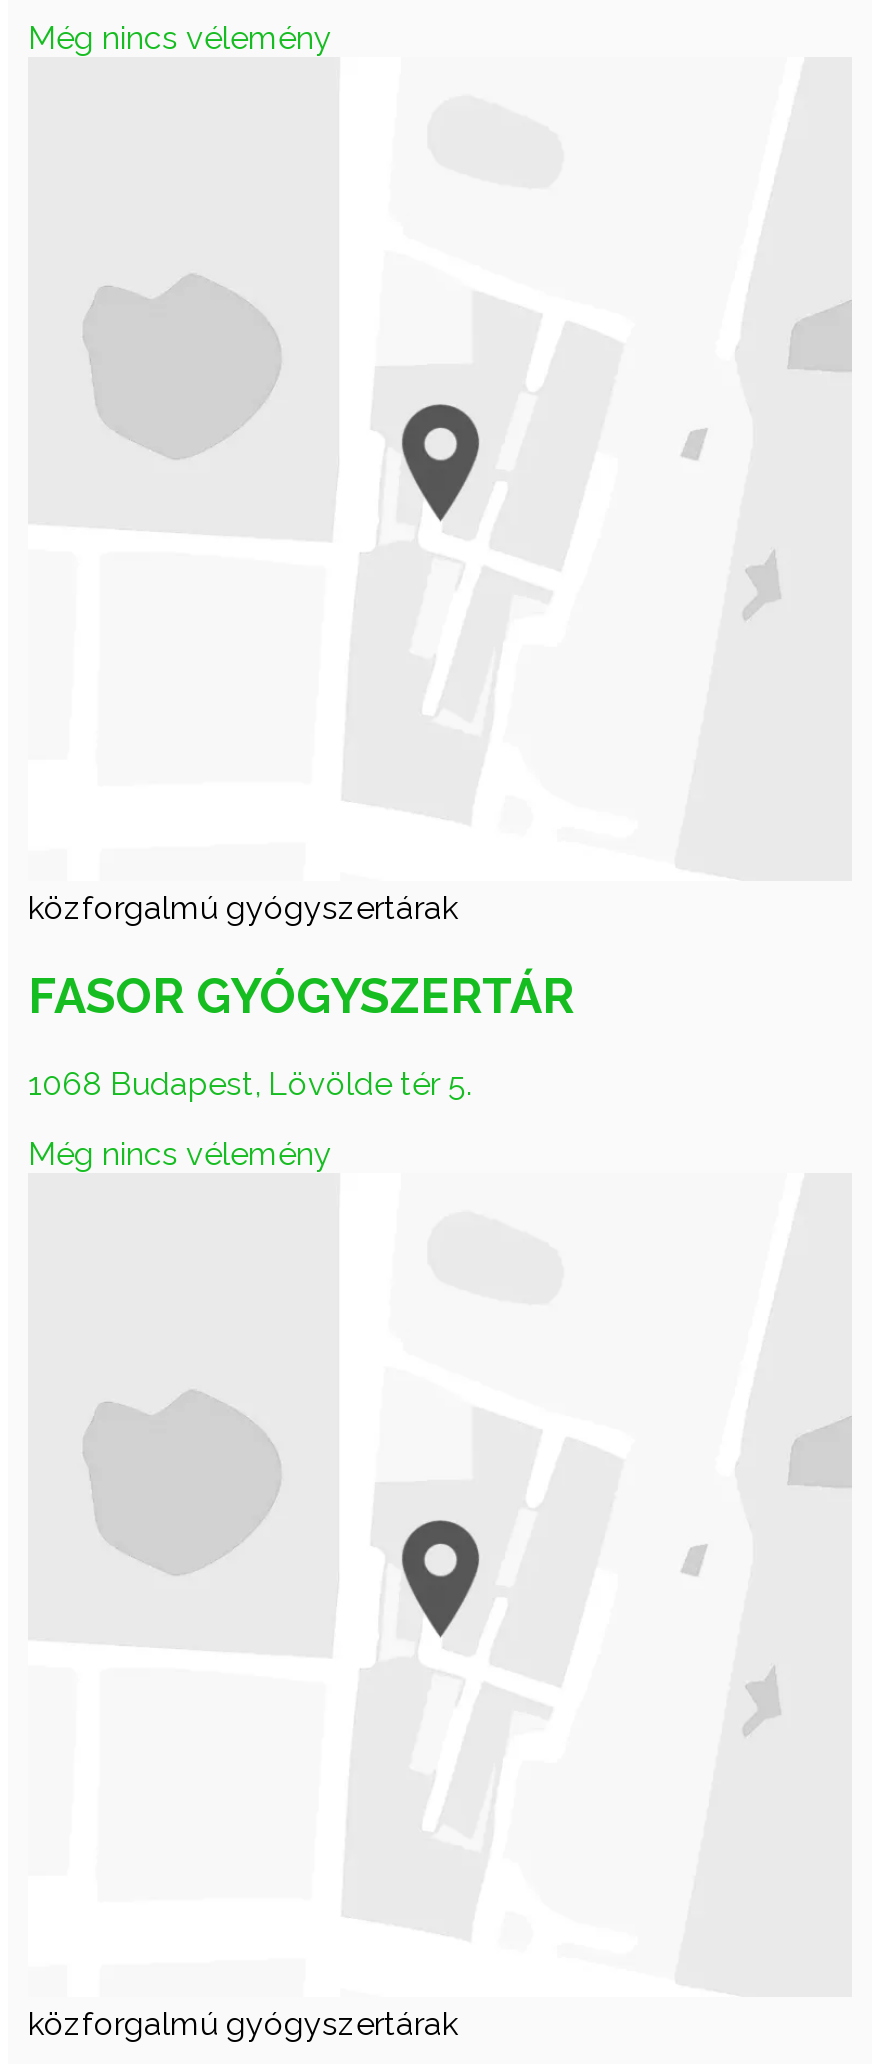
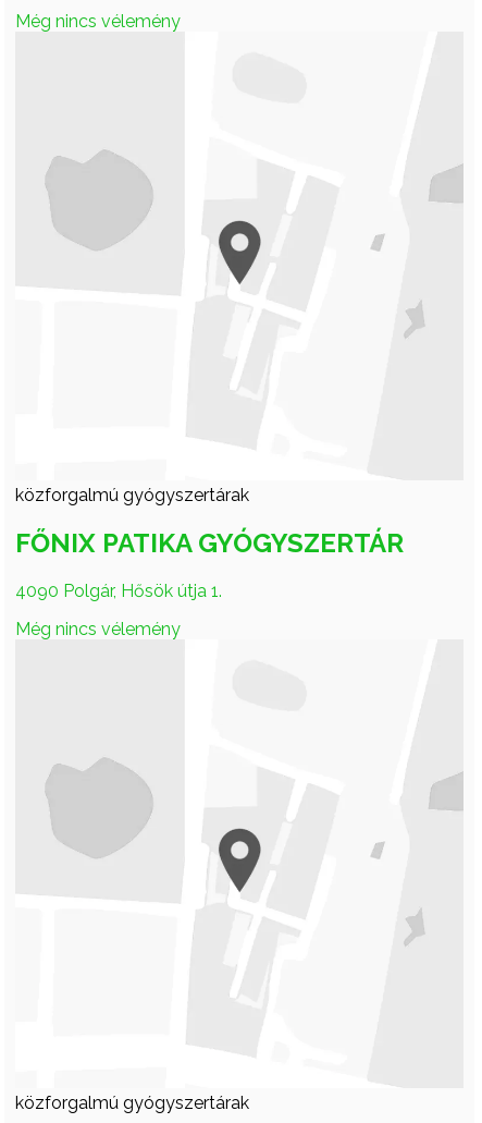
- FASOR GYÓGYSZERTÁR
+ FŐNIX PATIKA GYÓGYSZERTÁR

- 1068 Budapest, Lövölde tér 5.
+ 4090 Polgár, Hősök útja 1.
